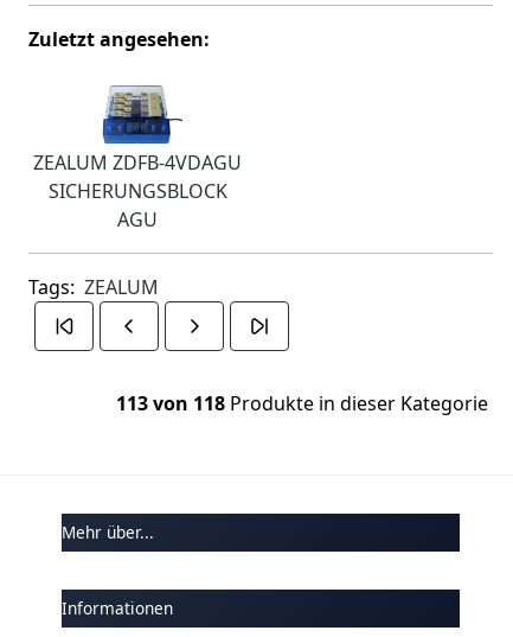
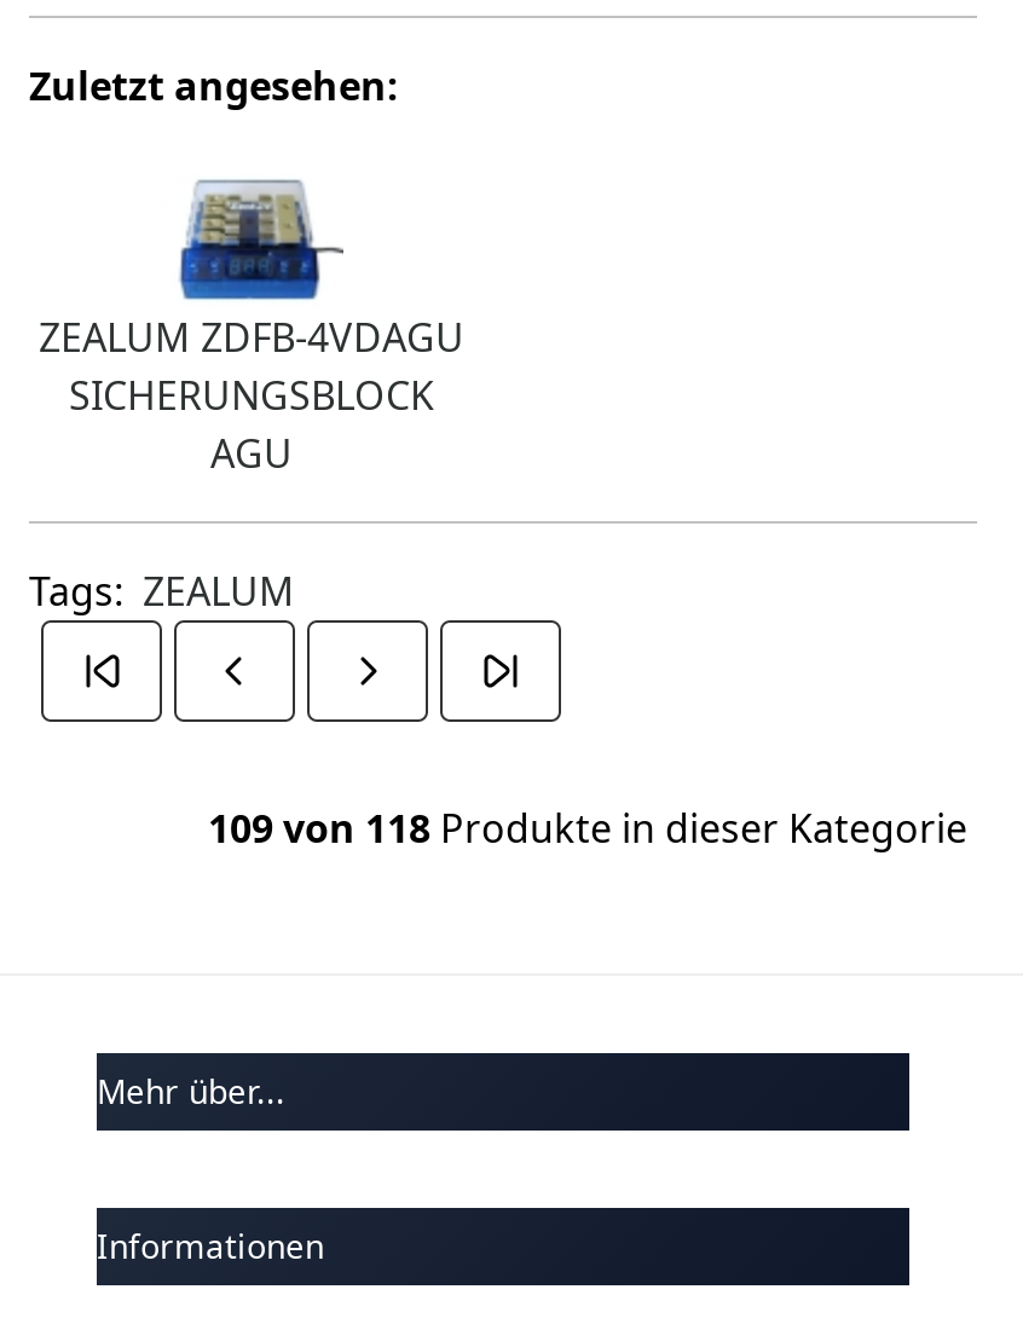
- 113 von 118 Produkte in dieser Kategorie
+ 109 von 118 Produkte in dieser Kategorie
